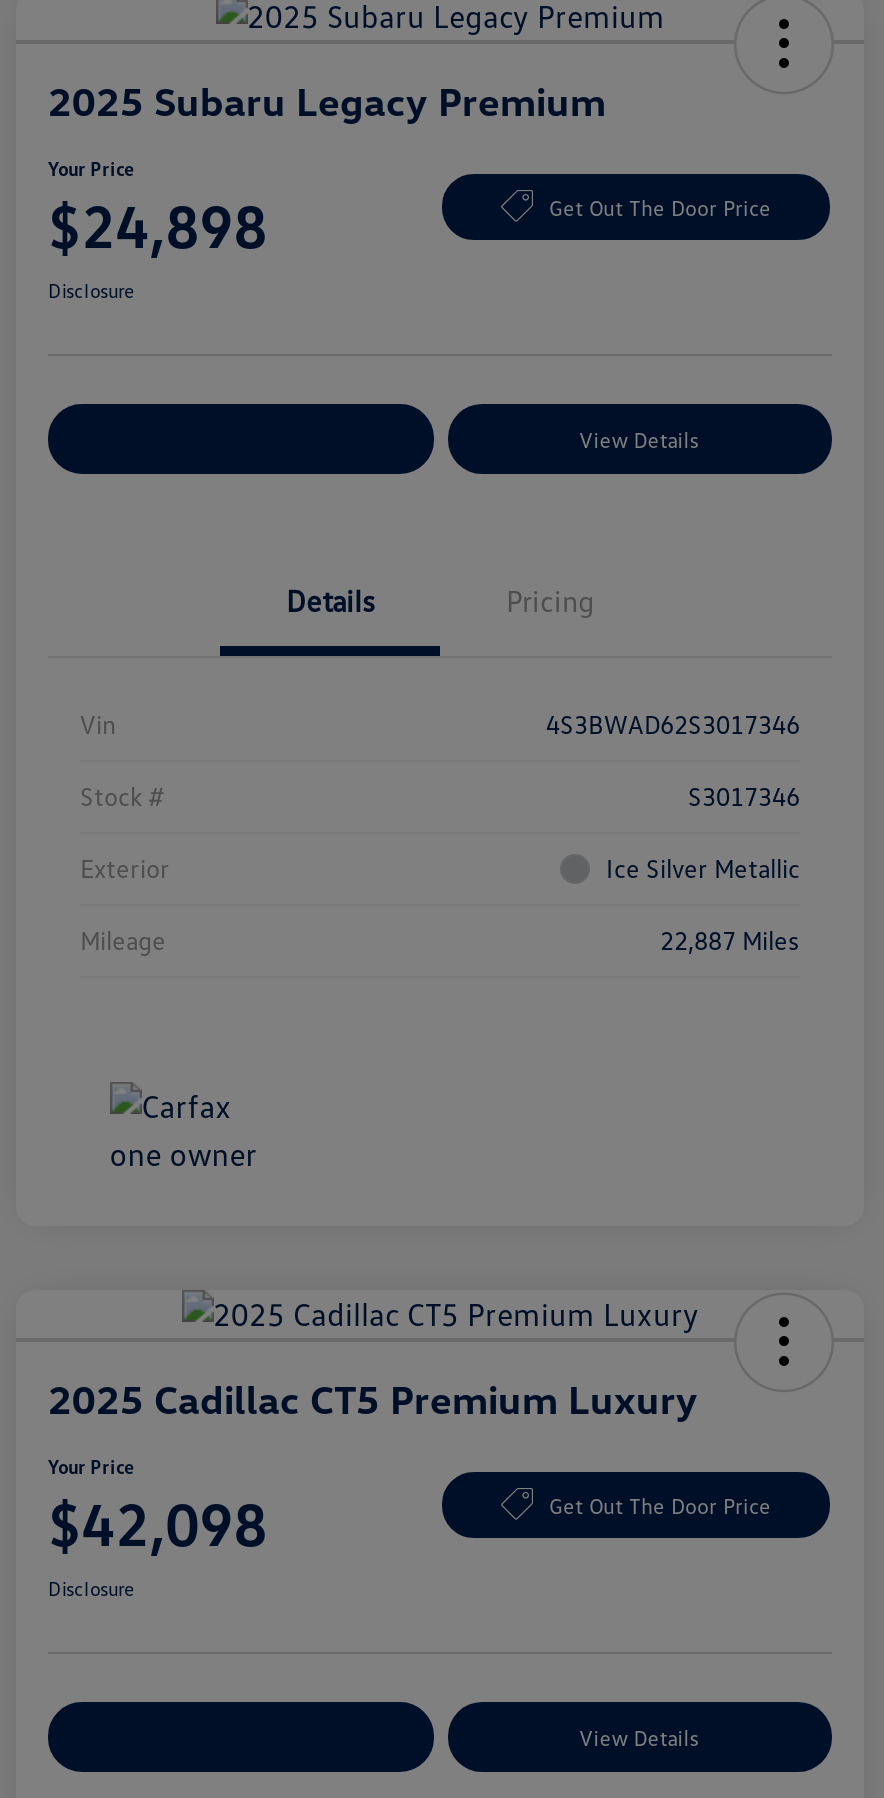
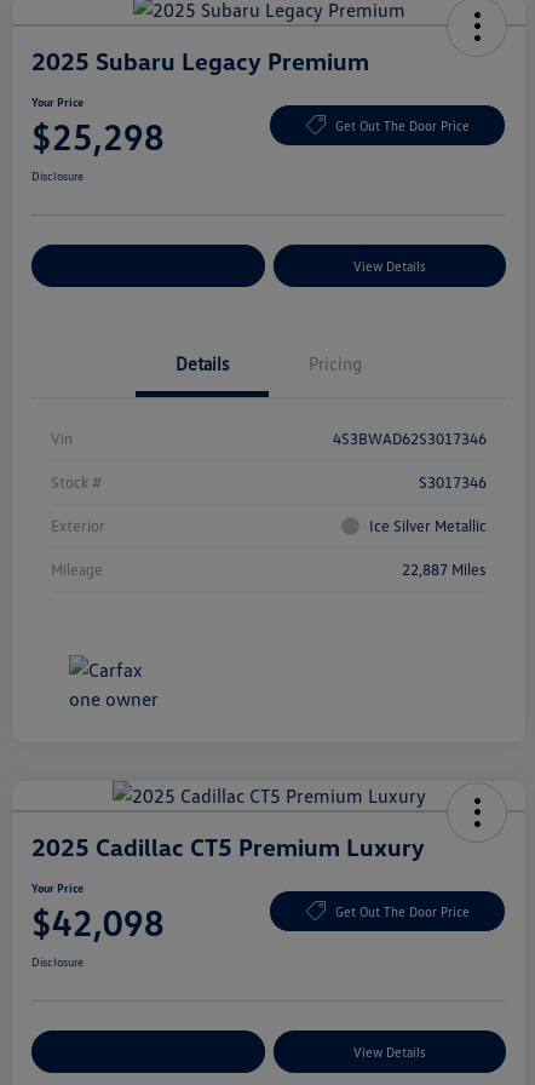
- $24,898
+ $25,298
